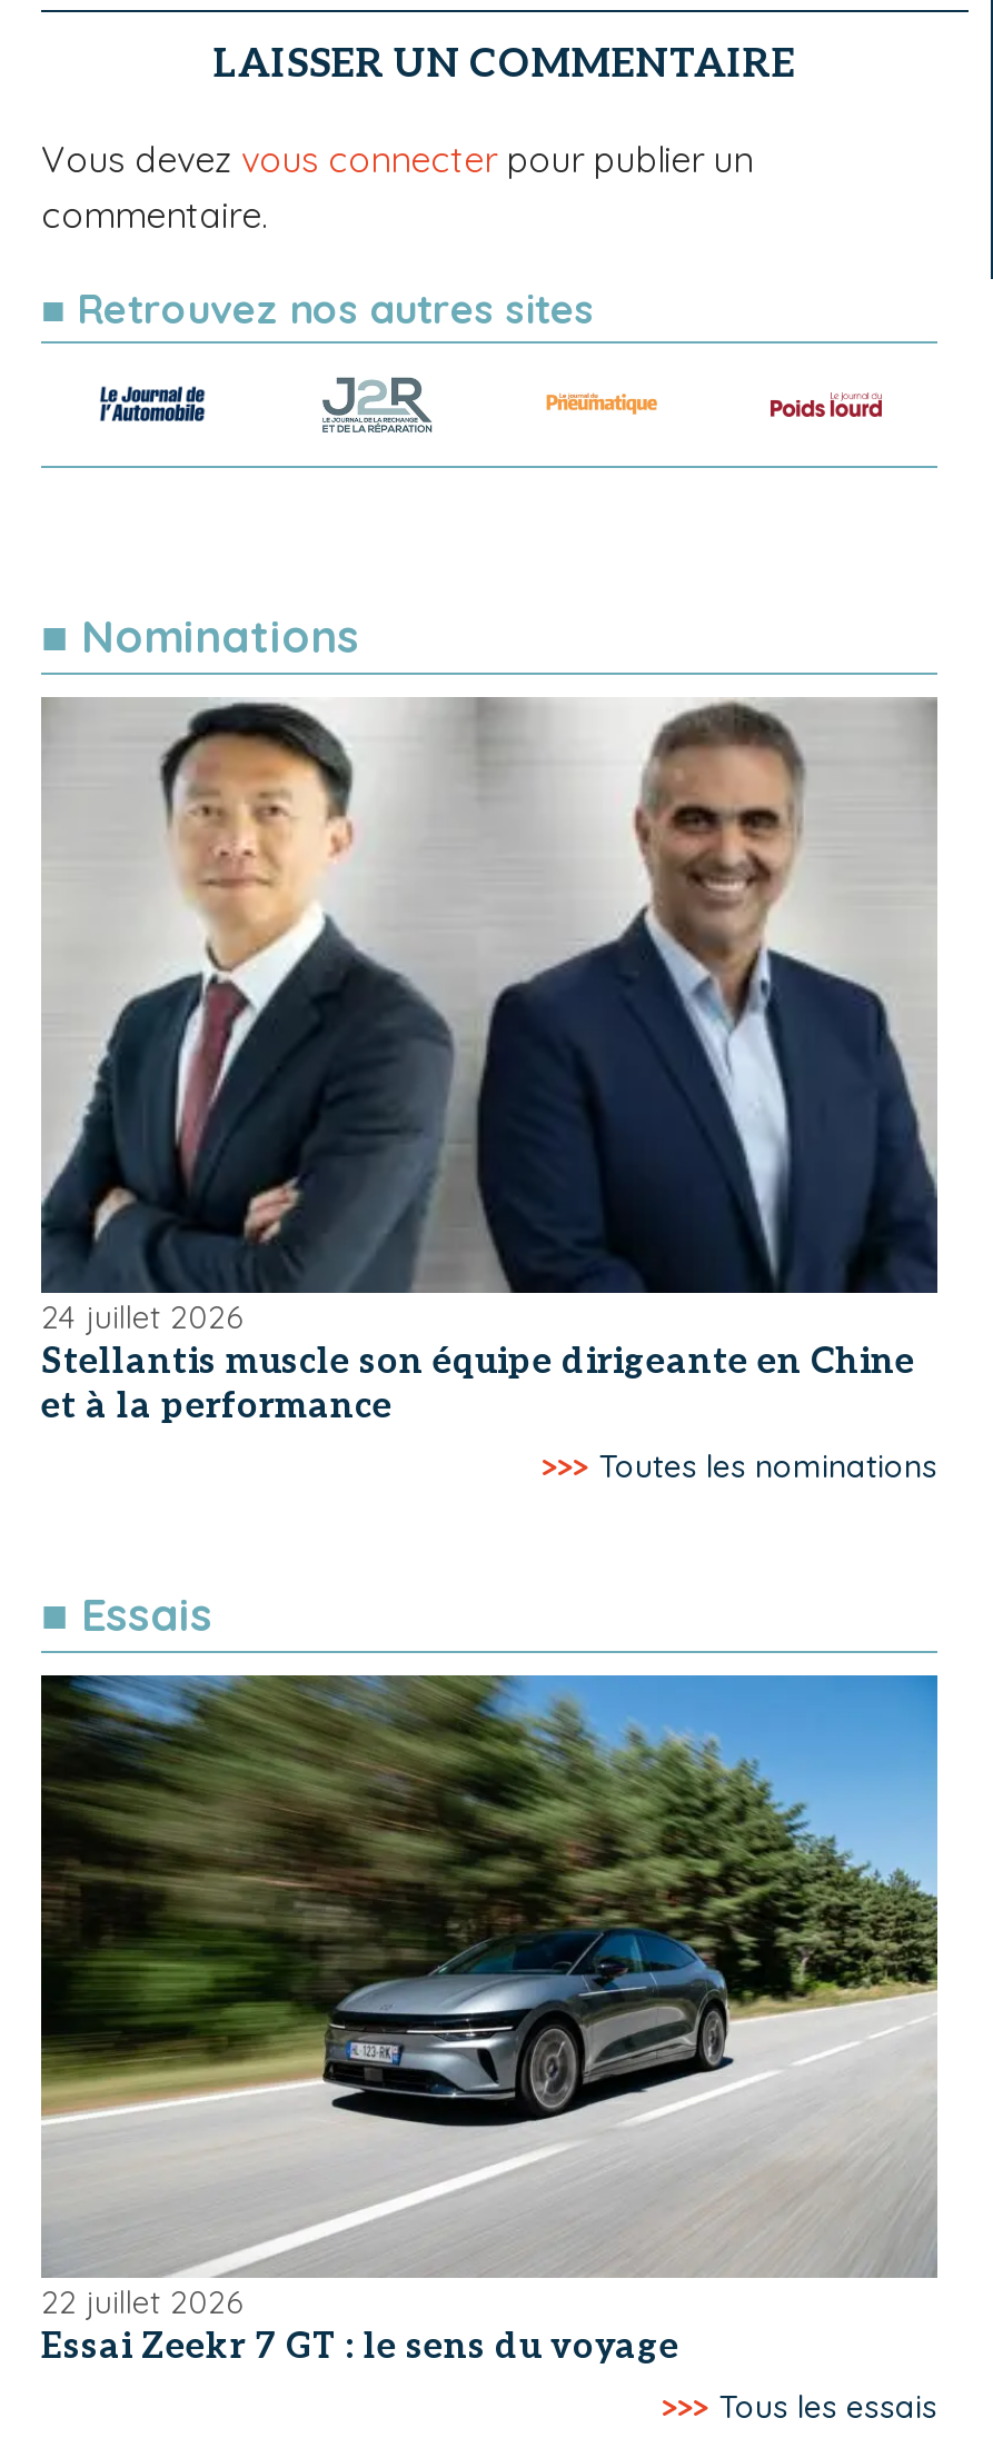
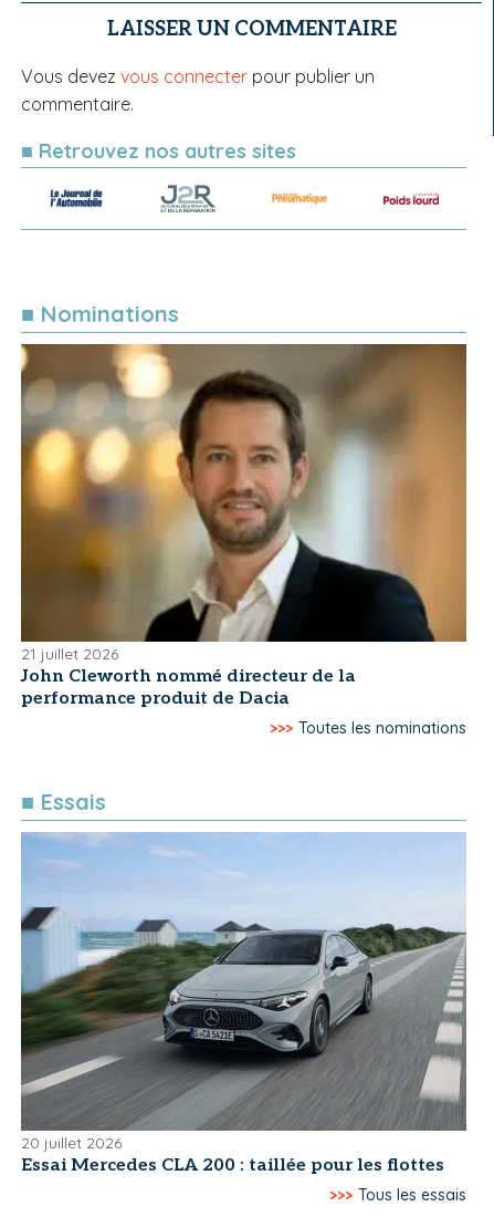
- [image]
- 24 juillet 2026
- Stellantis muscle son équipe dirigeante en Chine
- et à la performance
+ [image]
+ 21 juillet 2026
+ John Cleworth nommé directeur de la
+ performance produit de Dacia

- [image]
- 22 juillet 2026
+ [image]
+ 20 juillet 2026

- Essai Zeekr 7 GT : le sens du voyage
+ Essai Mercedes CLA 200 : taillée pour les flottes
